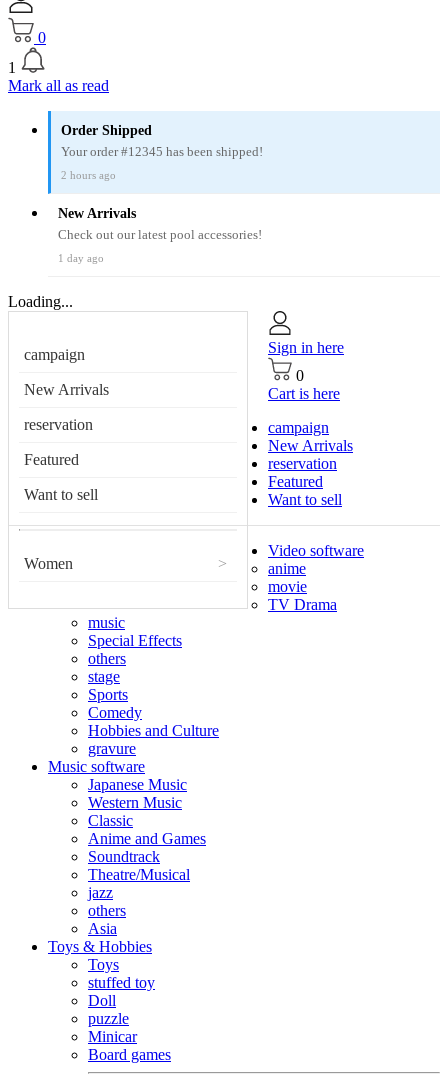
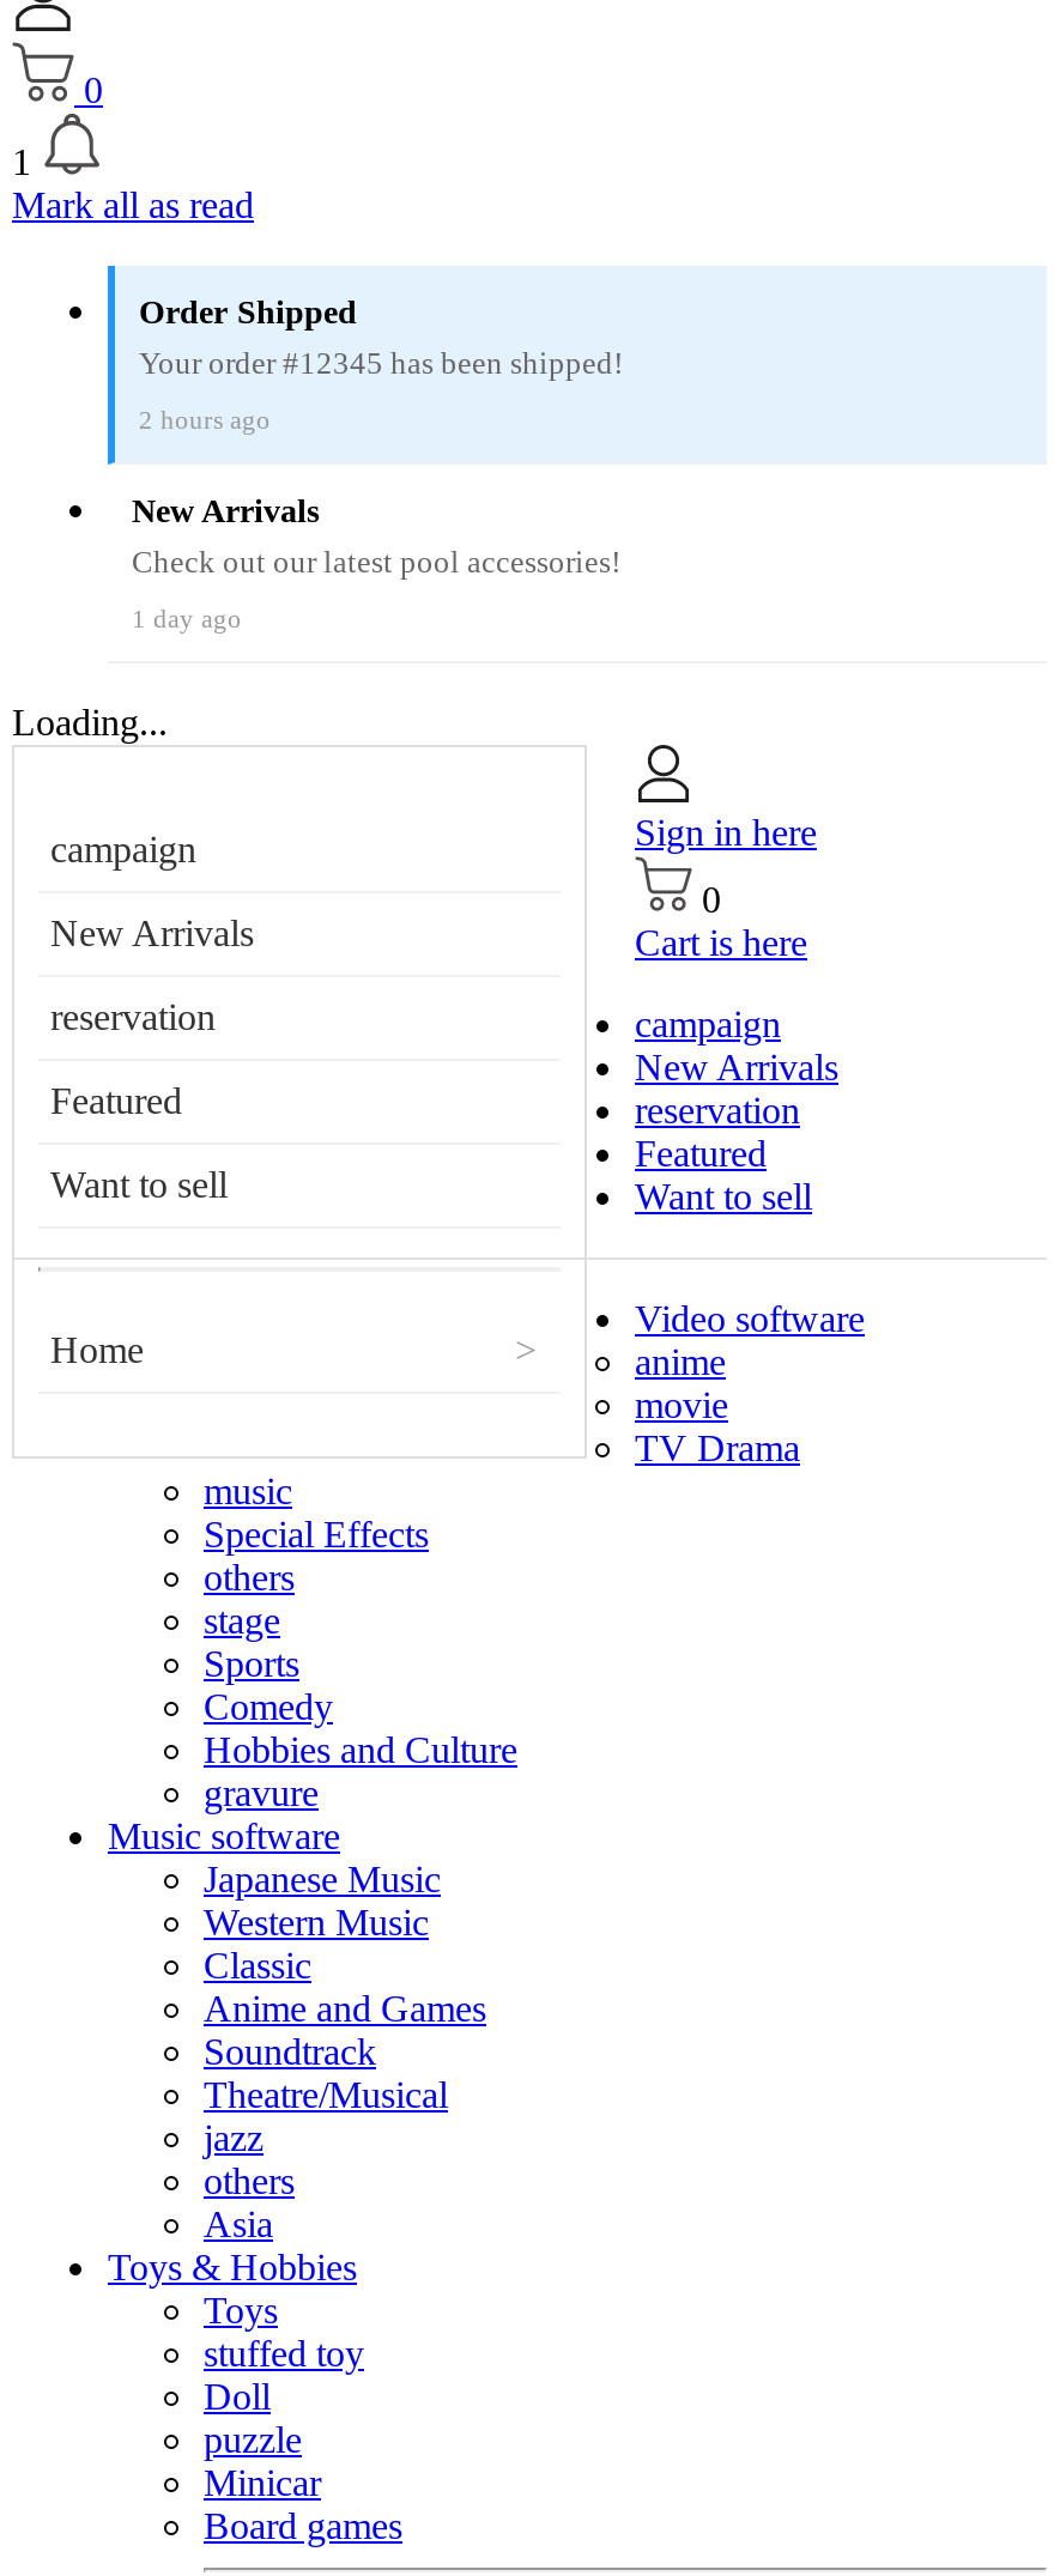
- Women
+ Home
